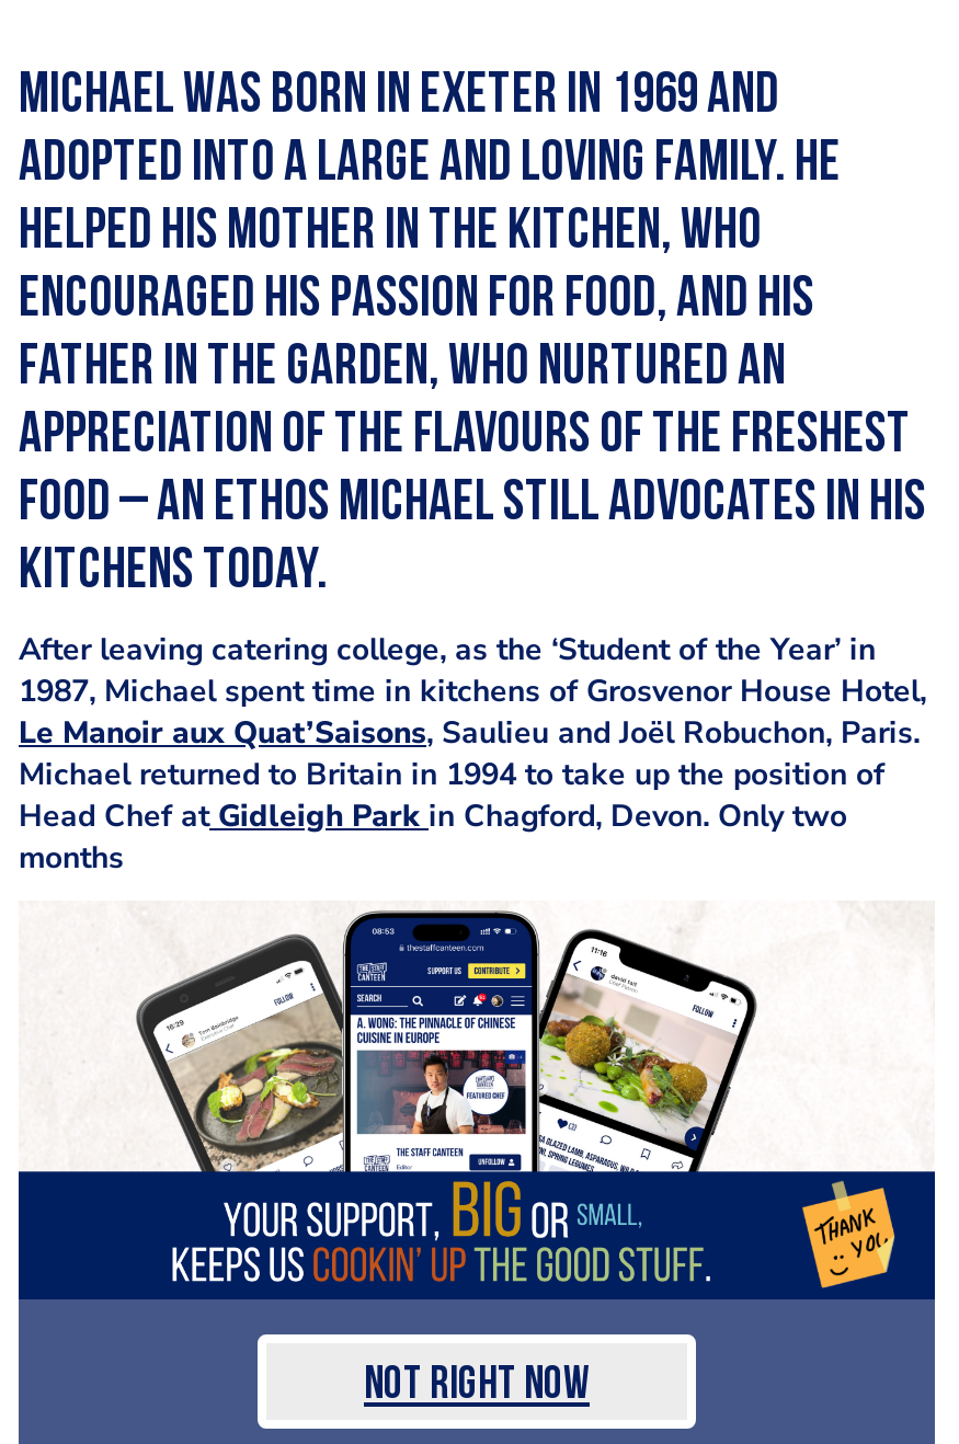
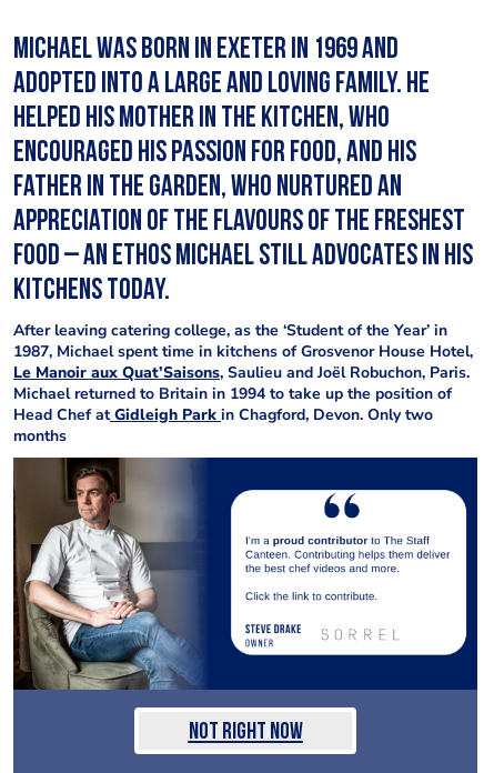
- [image]
+ [image]
